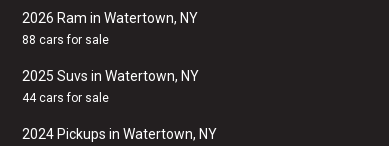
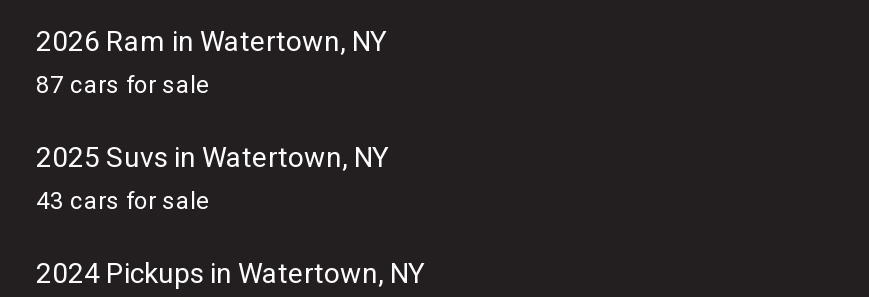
- 88 cars for sale
+ 87 cars for sale

- 44 cars for sale
+ 43 cars for sale
